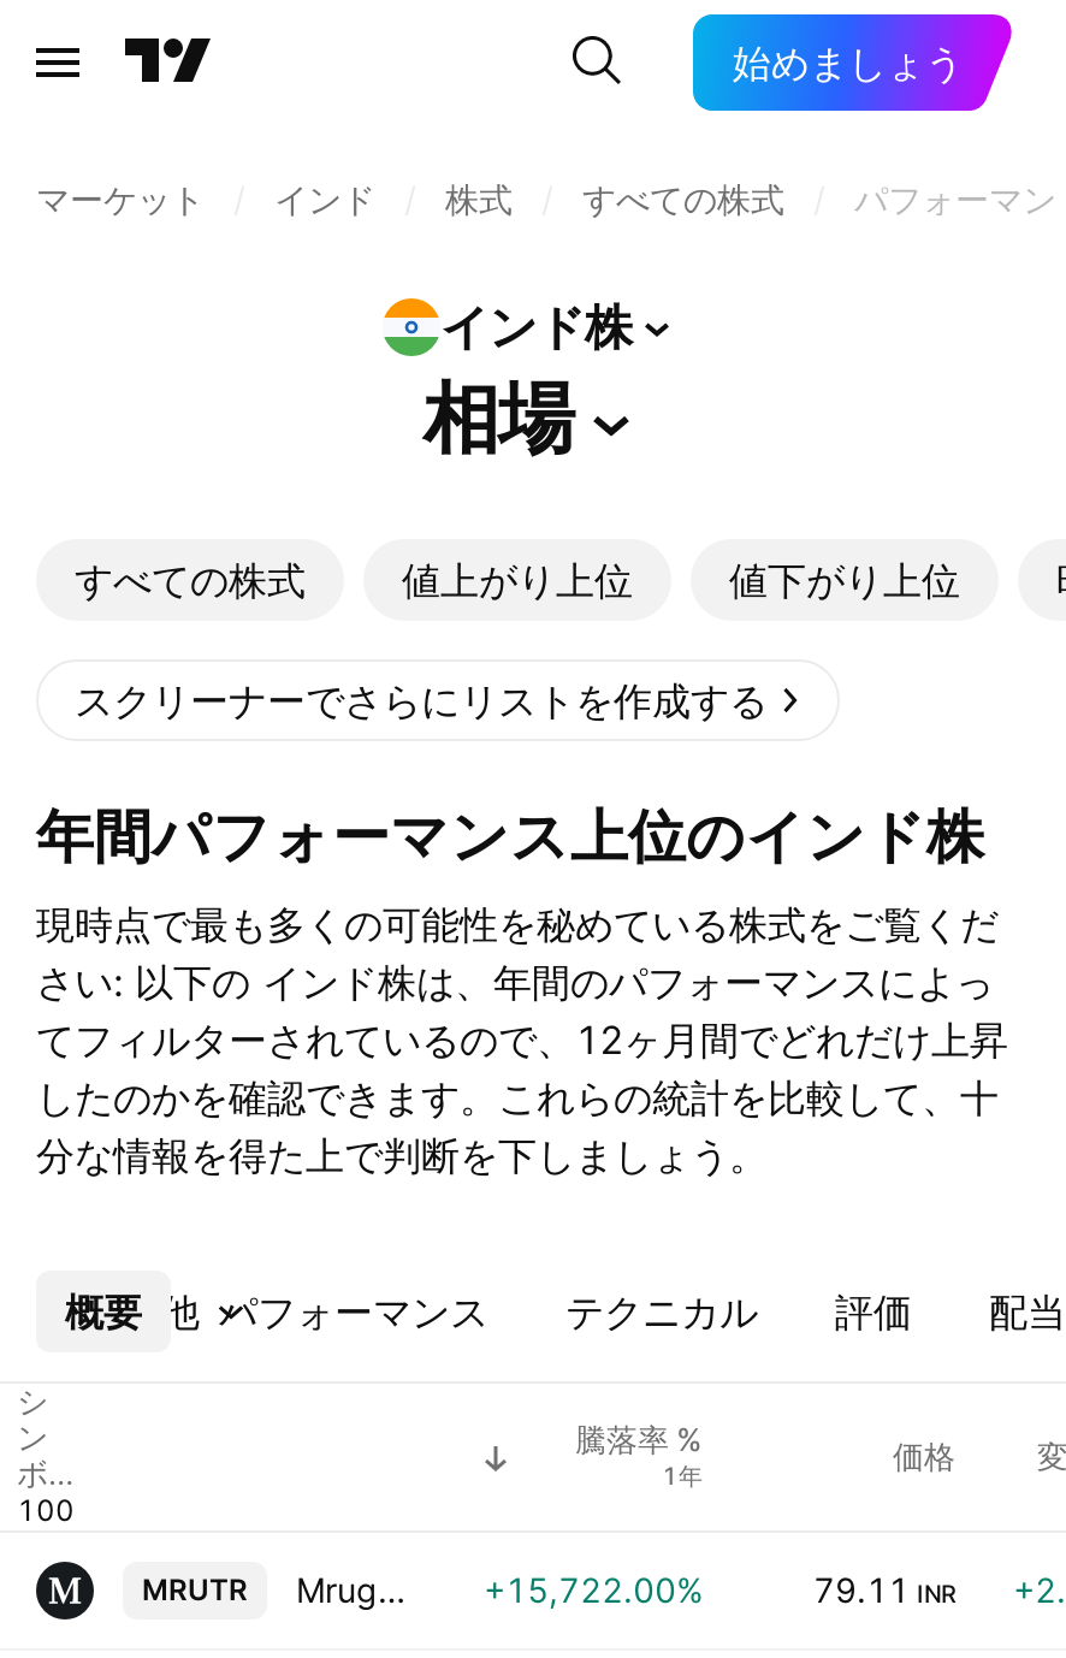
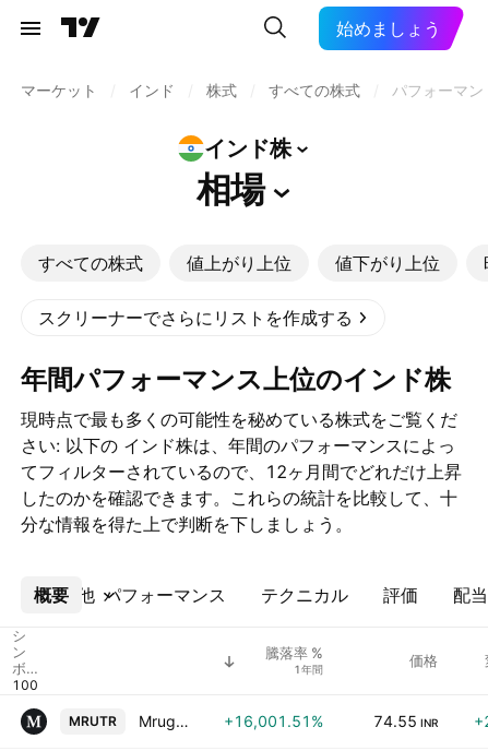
- 1年
+ 1年間

- +15,722.00%
+ +16,001.51%

- 79.11 INR
+ 74.55 INR
